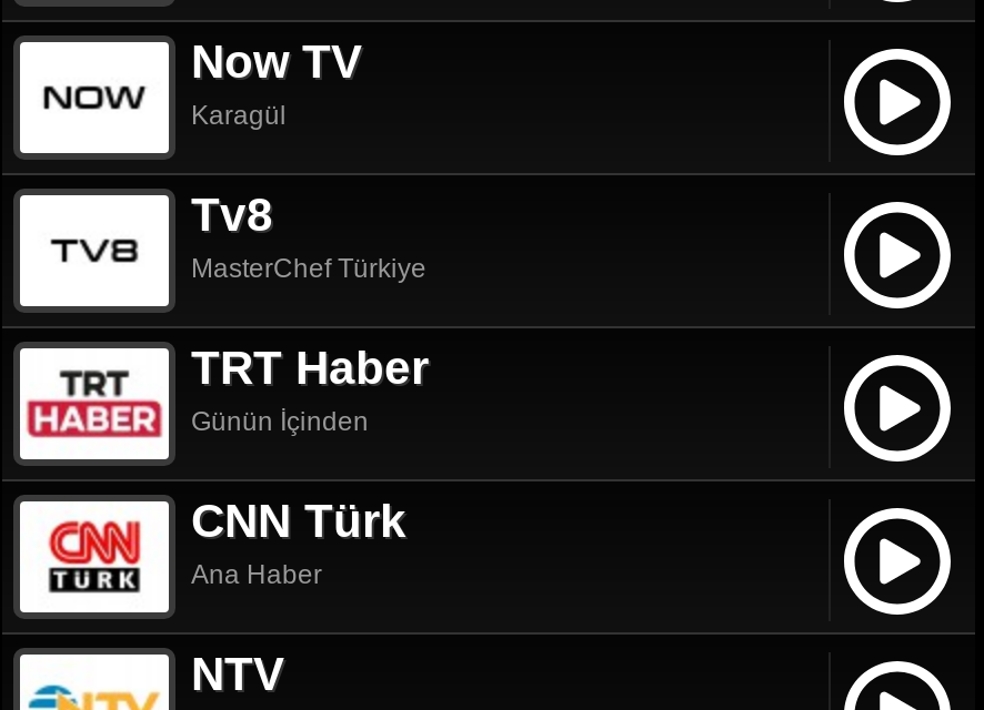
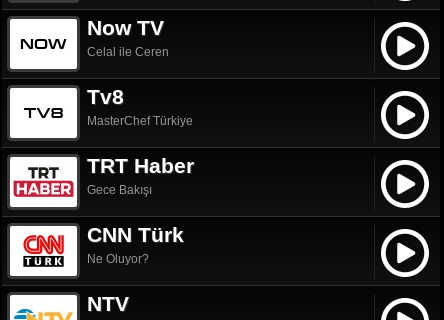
- Karagül
+ Celal ile Ceren

- Günün İçinden
+ Gece Bakışı

- Ana Haber
+ Ne Oluyor?
